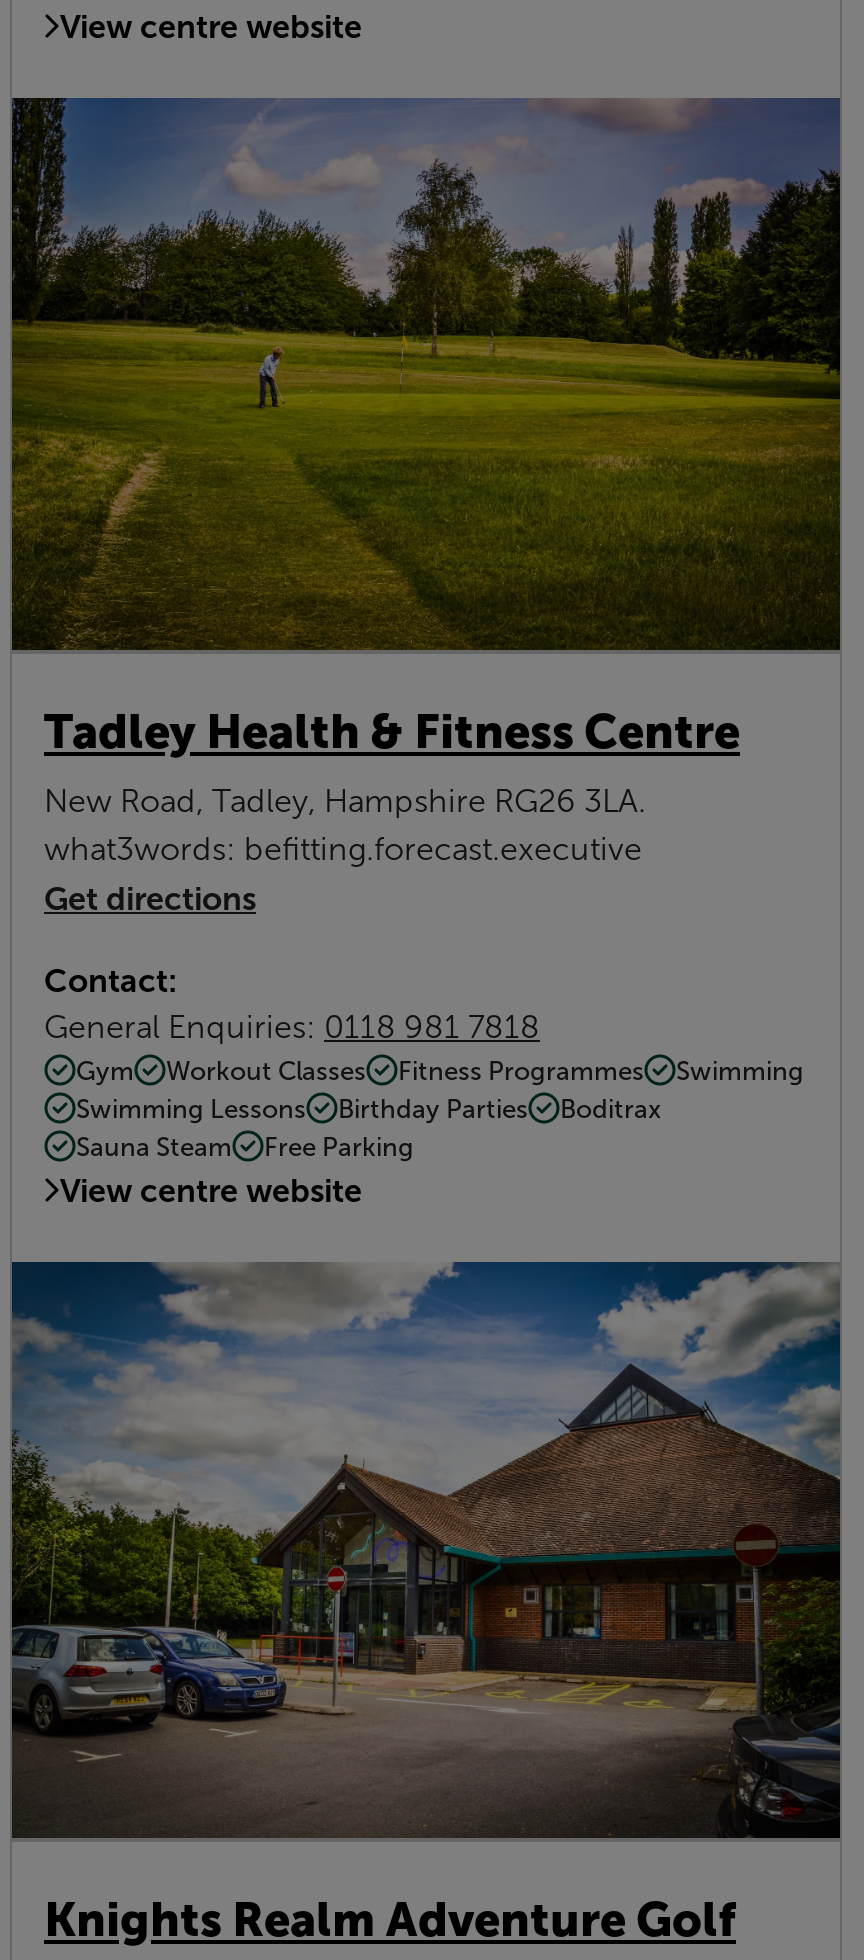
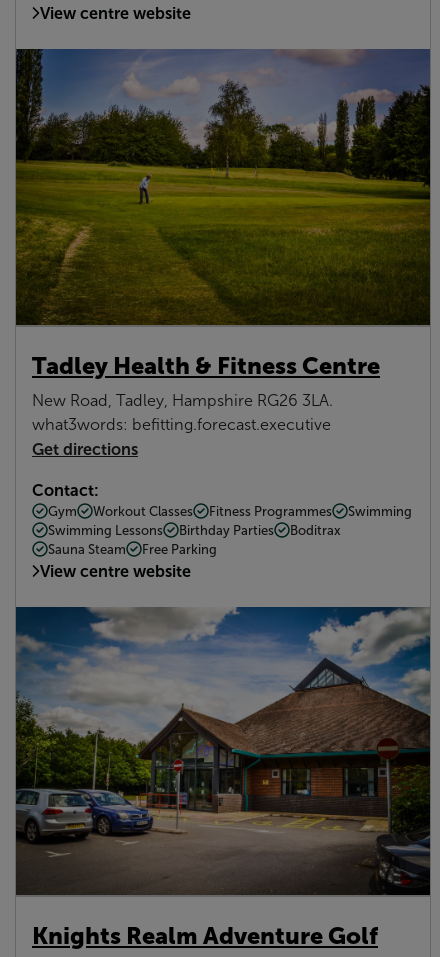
- General Enquiries: 0118 981 7818
